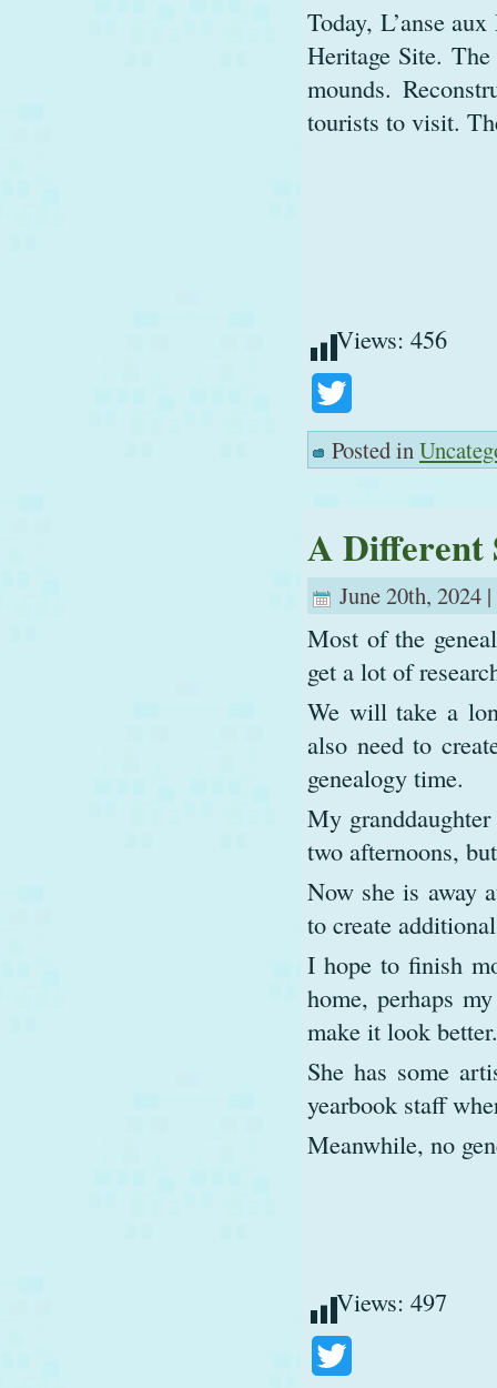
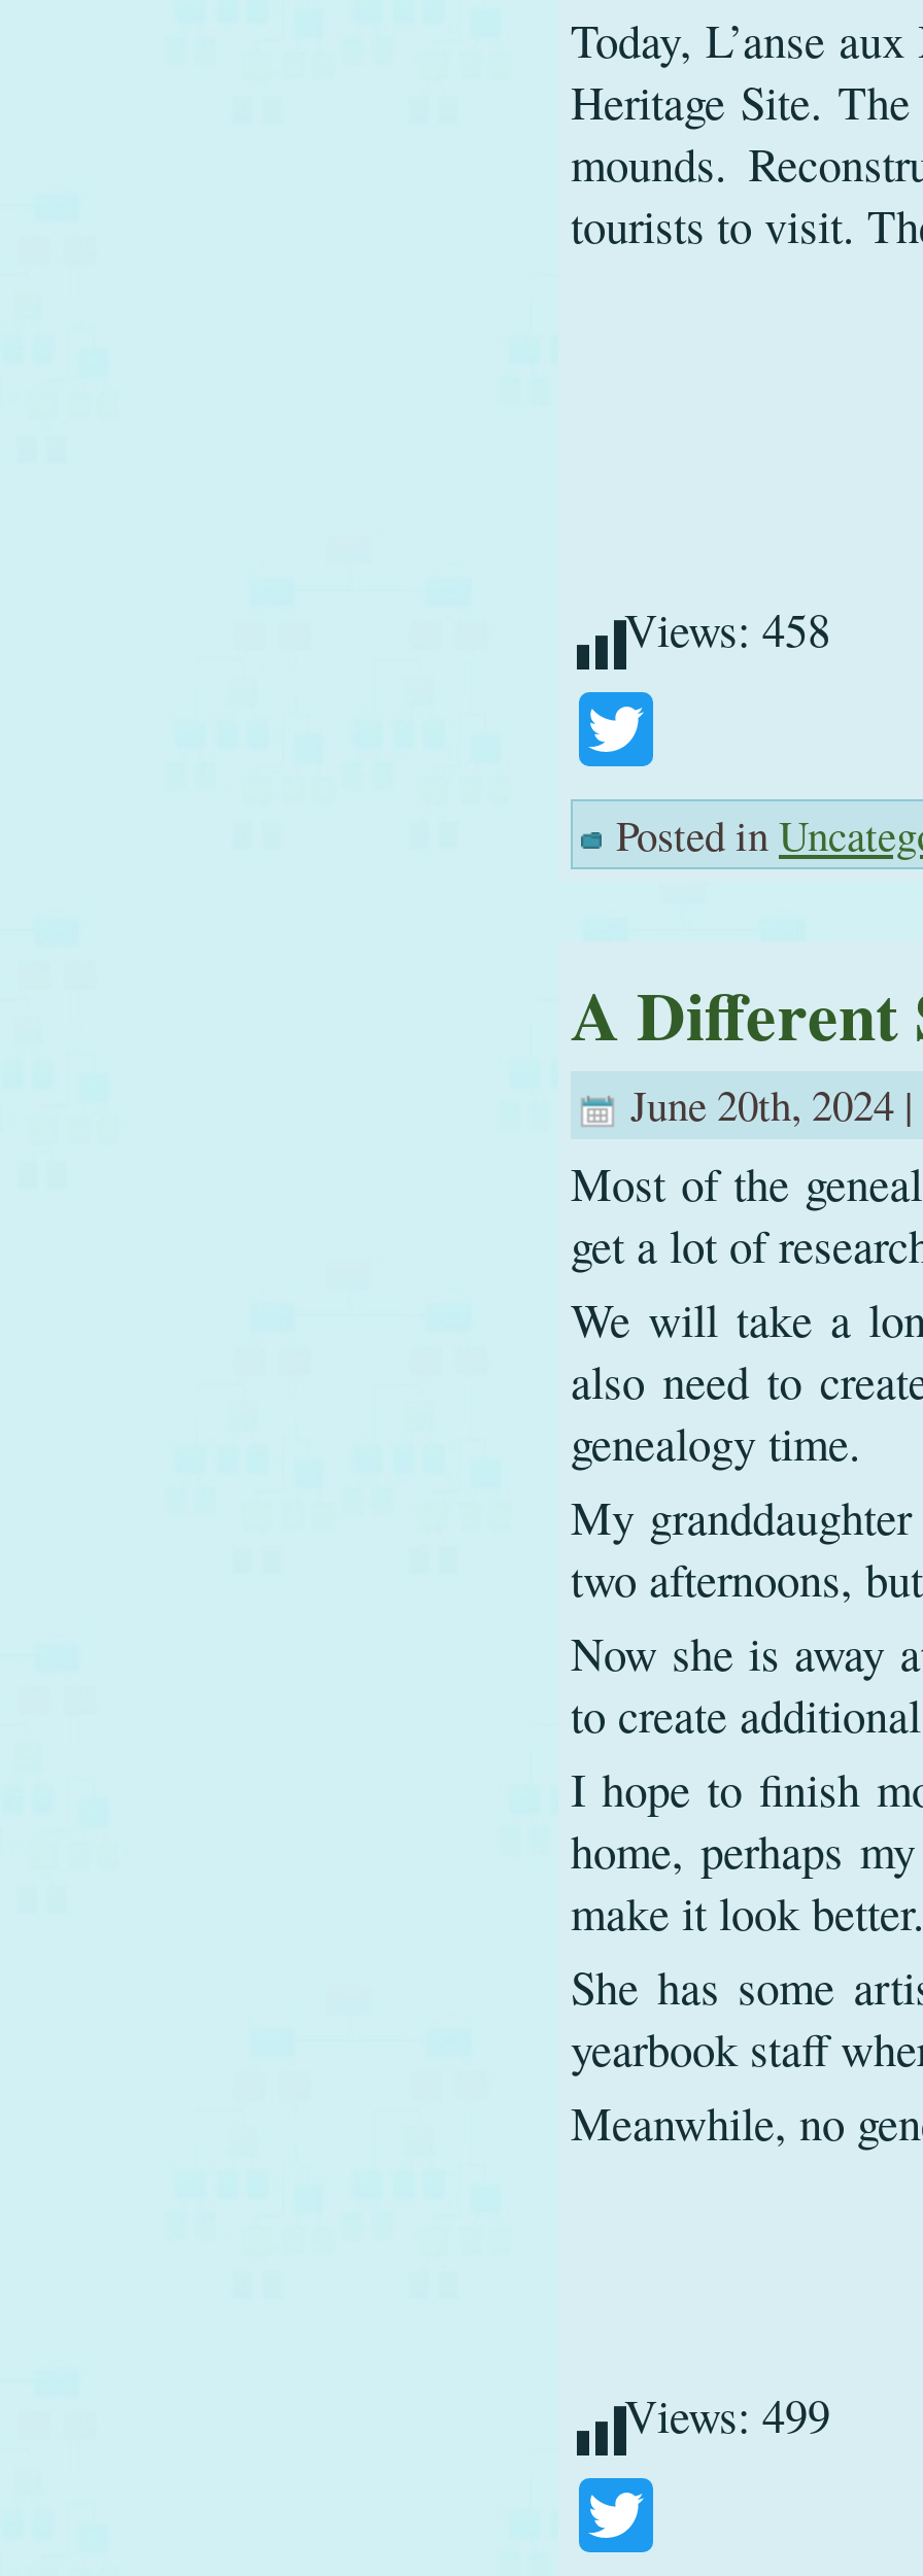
- Views: 456
+ Views: 458

- Views: 497
+ Views: 499
